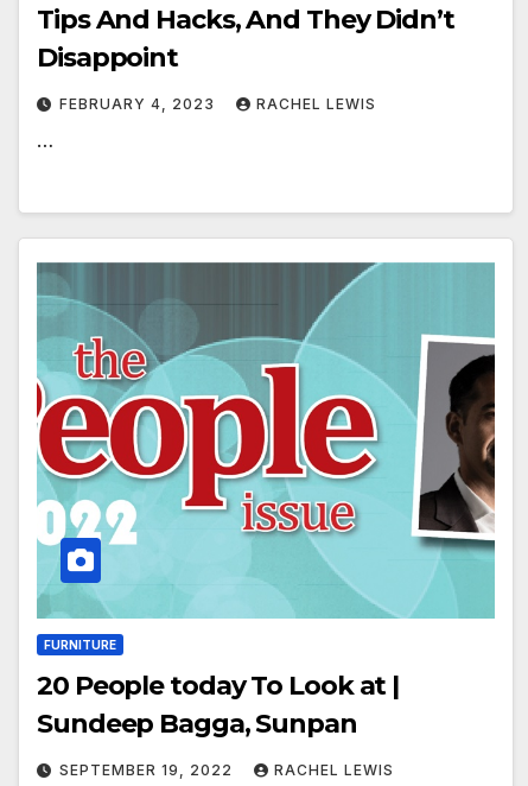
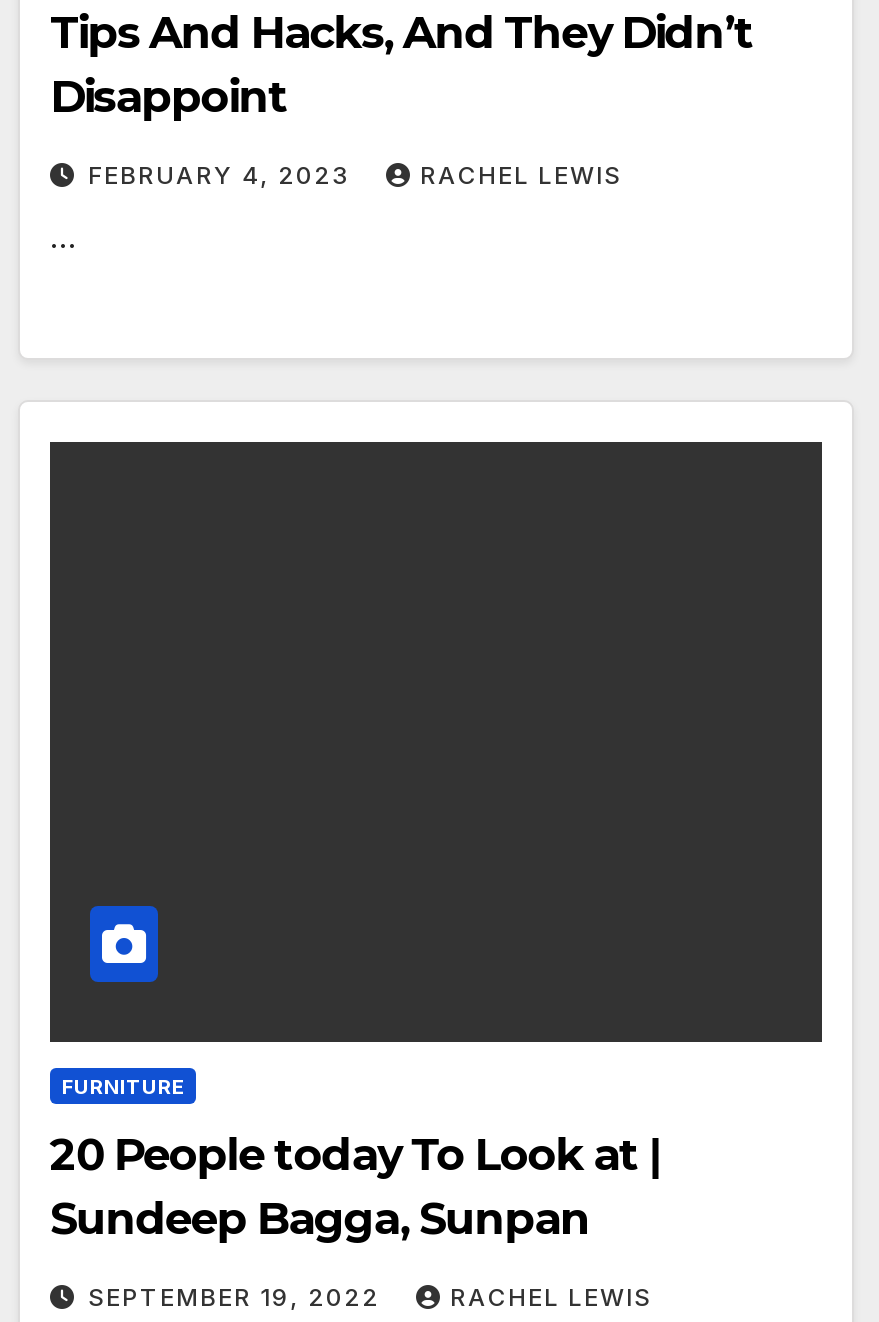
- [image]
